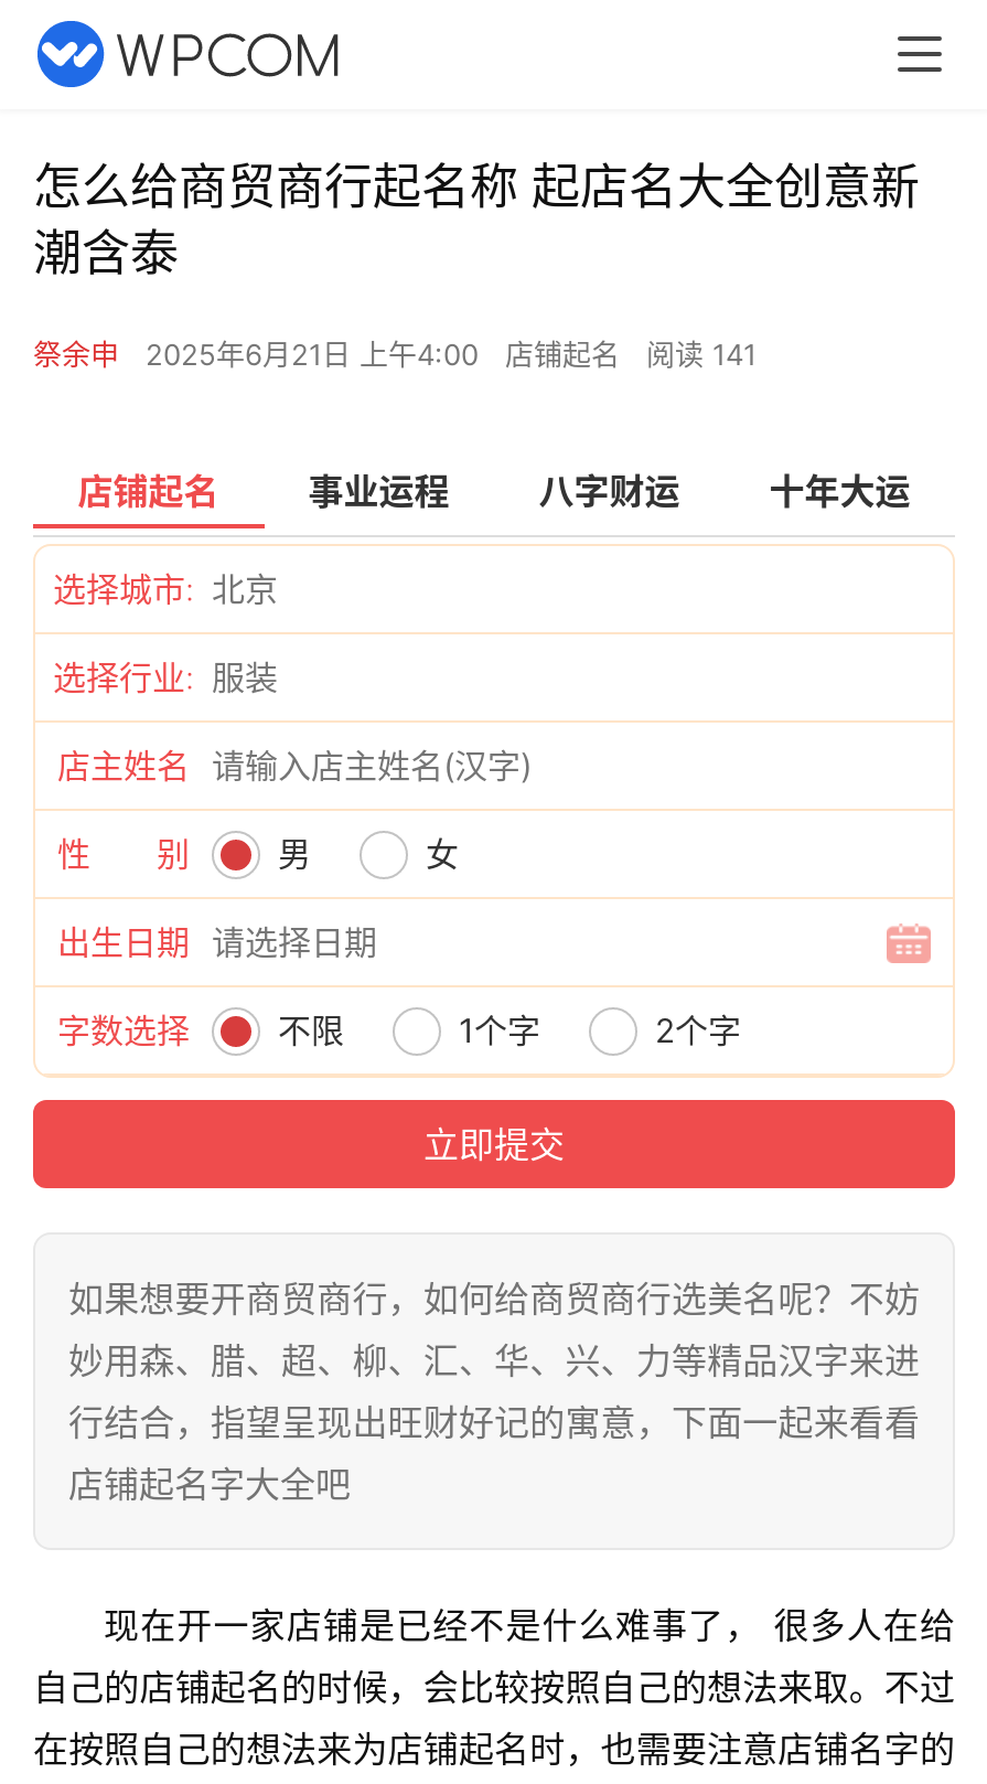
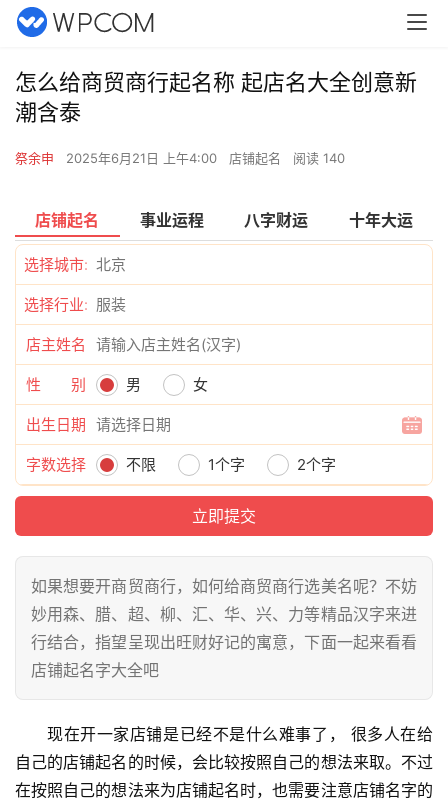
- 祭余申 2025年6月21日 上午4:00 店铺起名 阅读 141
+ 祭余申 2025年6月21日 上午4:00 店铺起名 阅读 140
